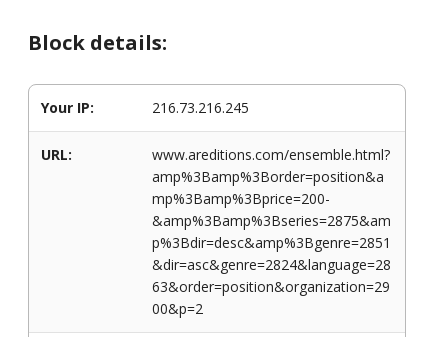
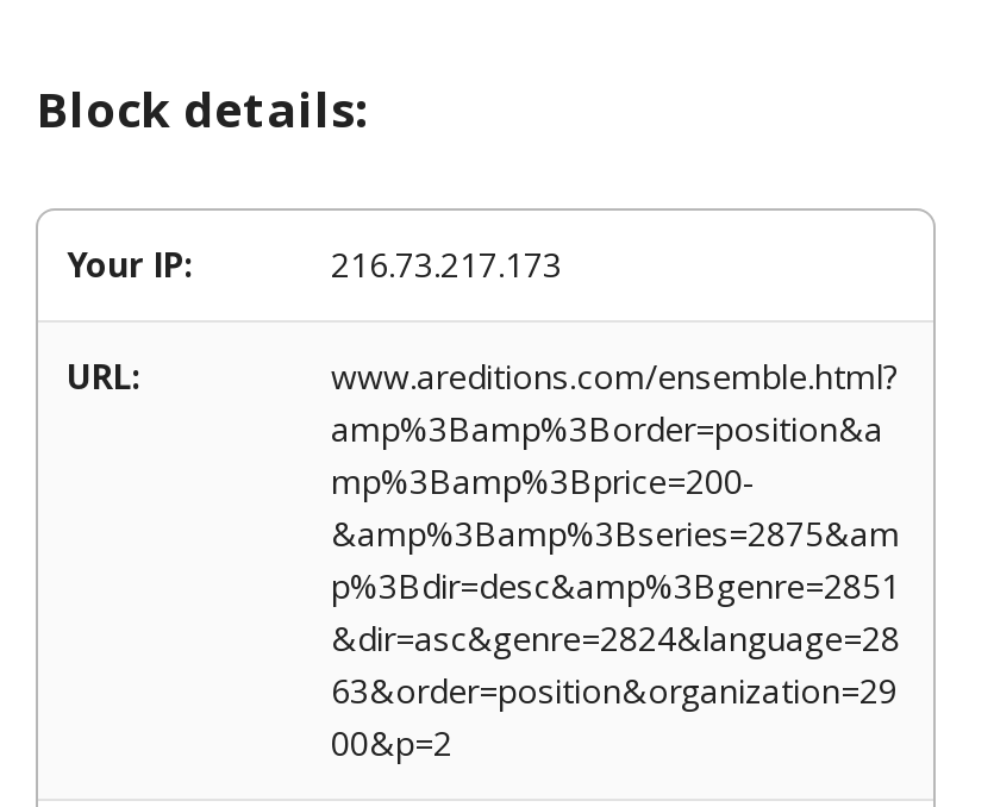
- 216.73.216.245
+ 216.73.217.173
